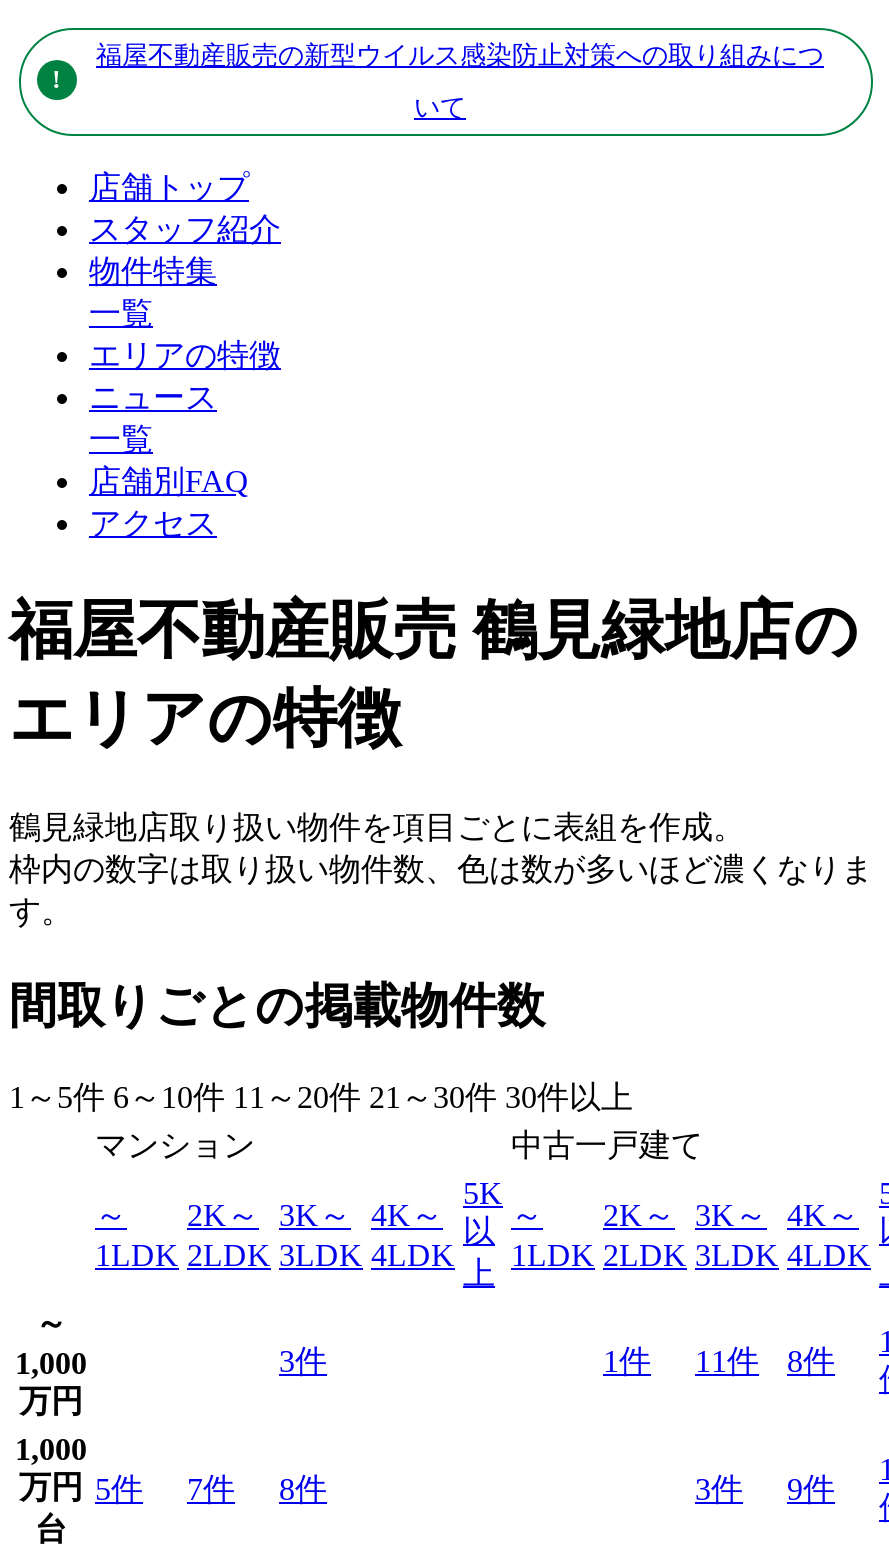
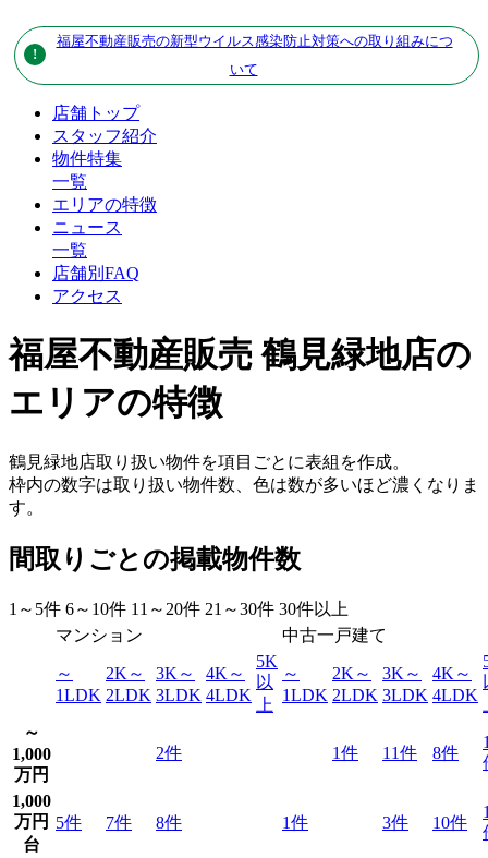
- 3件
+ 2件

- 3件 9件
+ 3件 10件

+ 1件
